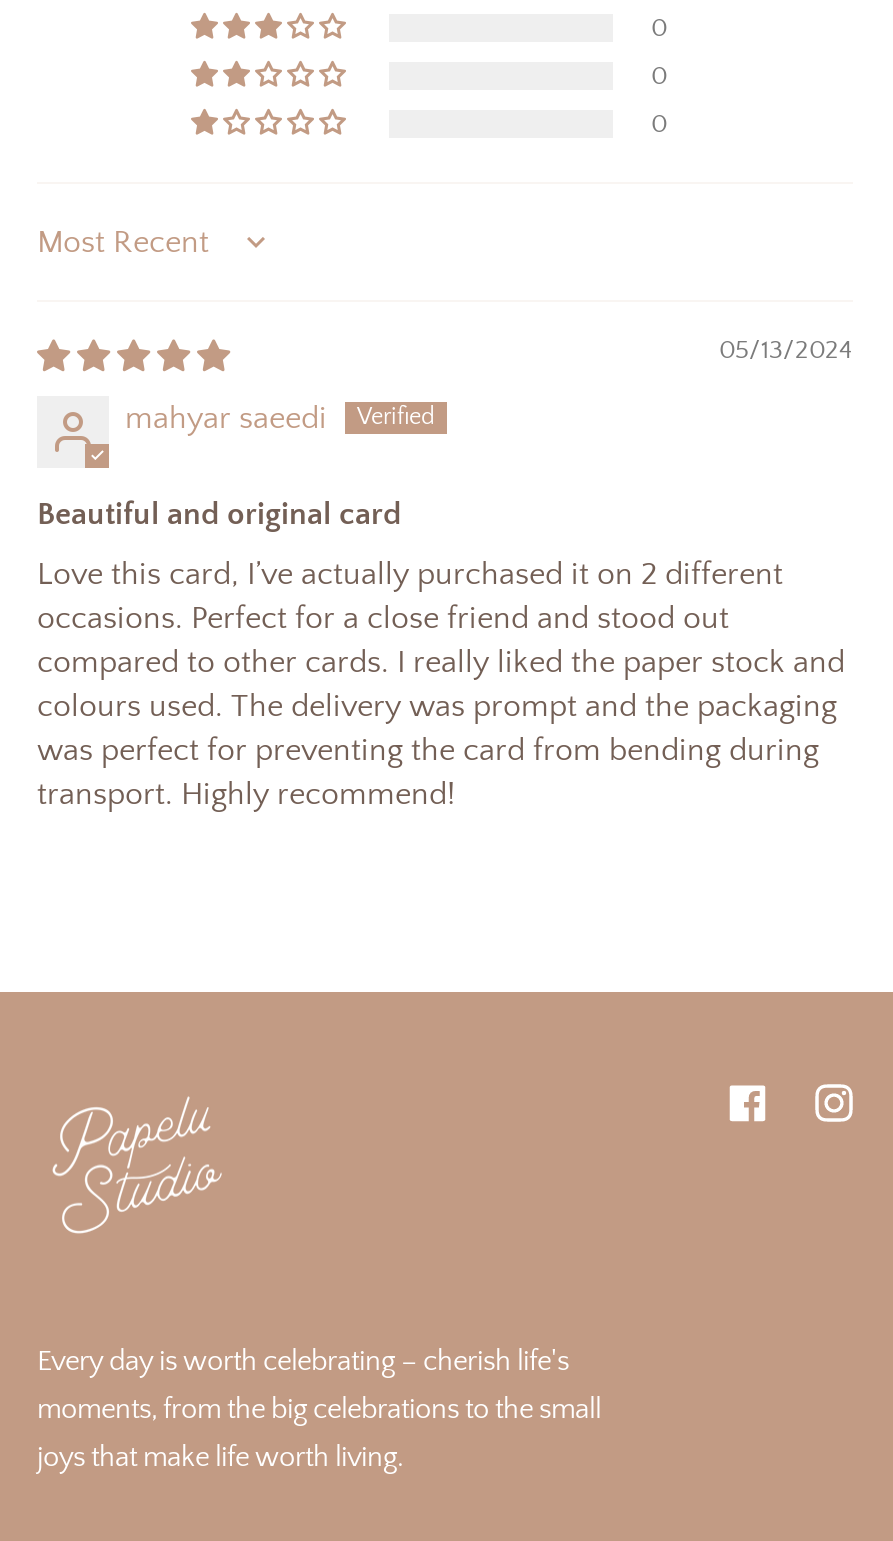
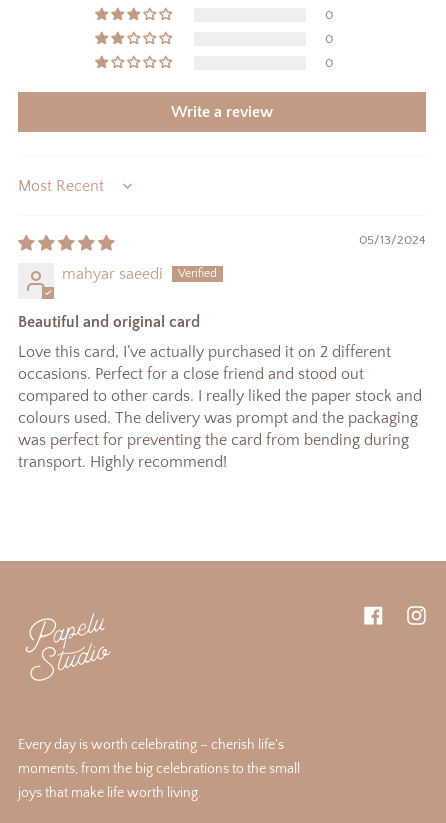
+ Write a review
